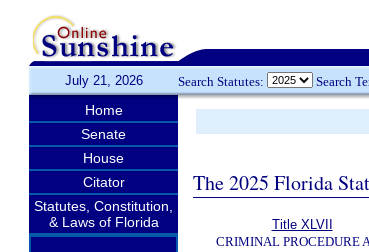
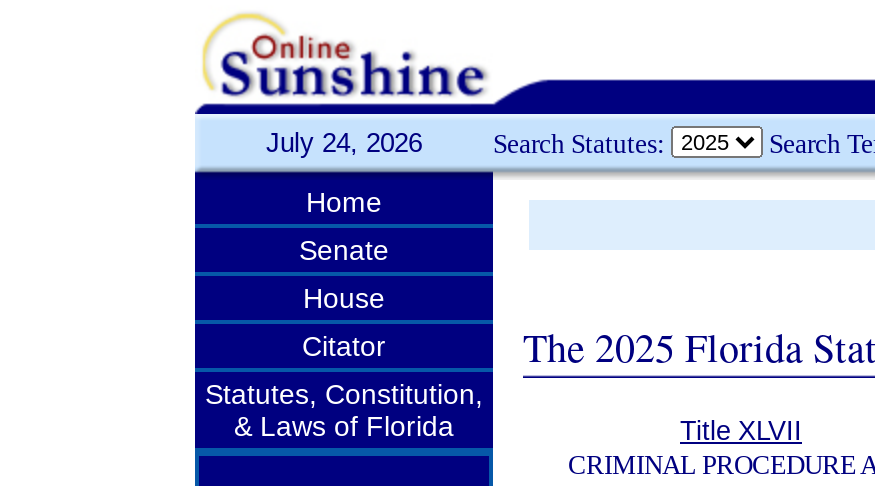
- July 21, 2026
+ July 24, 2026
